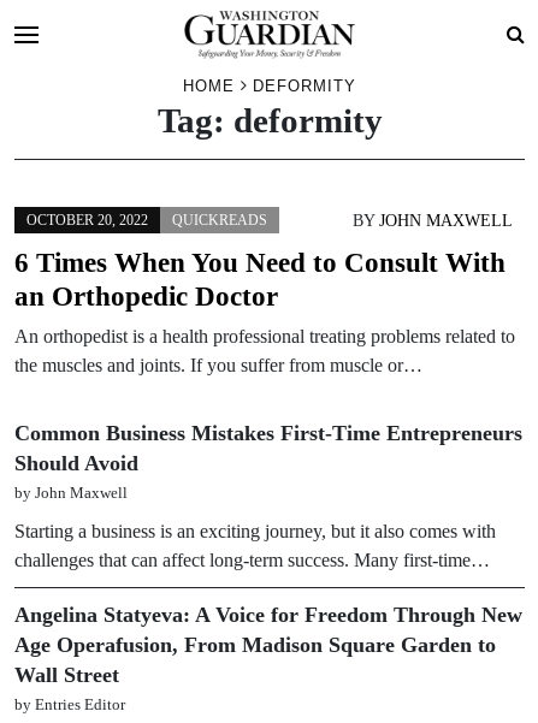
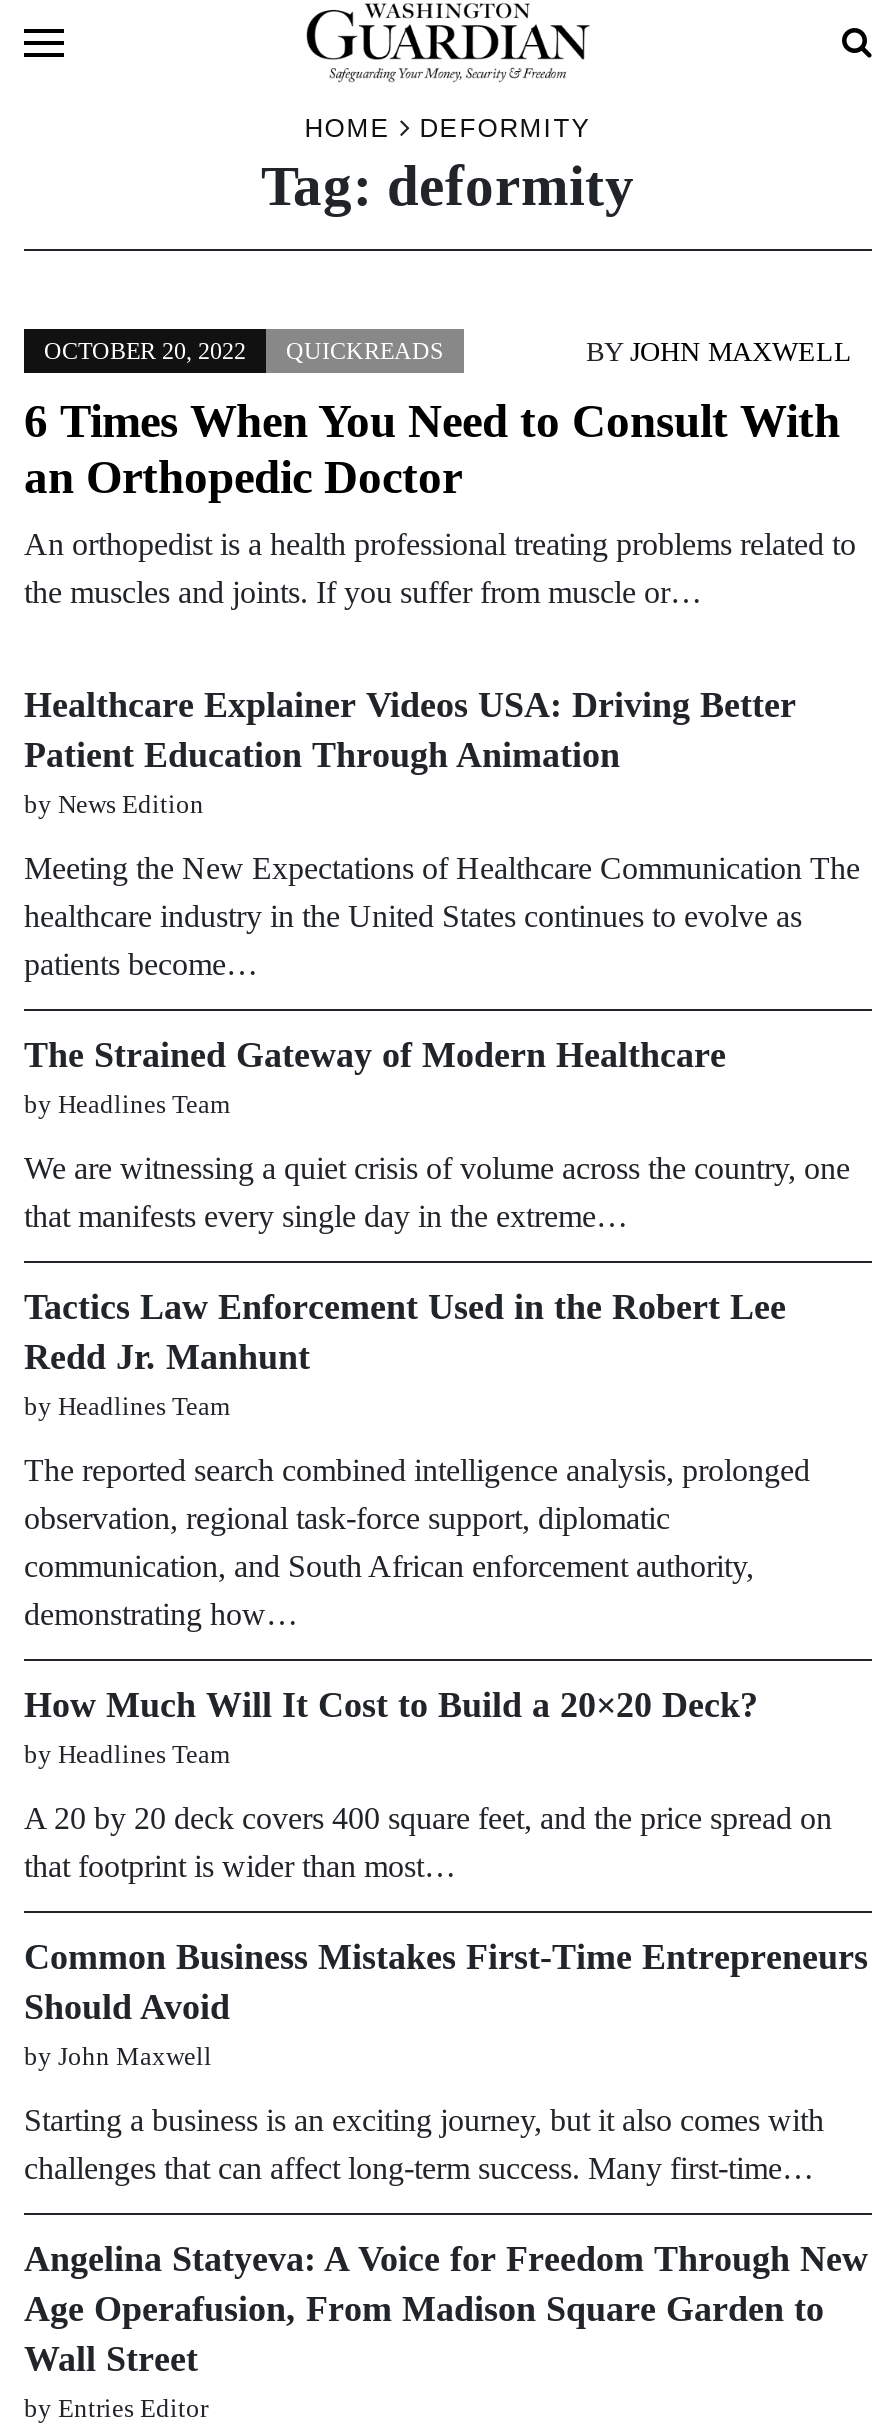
+ Healthcare Explainer Videos USA: Driving Better
+ Patient Education Through Animation
+ by News Edition
+ Meeting the New Expectations of Healthcare Communication The
+ healthcare industry in the United States continues to evolve as
+ patients become…
+ The Strained Gateway of Modern Healthcare
+ by Headlines Team
+ We are witnessing a quiet crisis of volume across the country, one
+ that manifests every single day in the extreme…
+ Tactics Law Enforcement Used in the Robert Lee
+ Redd Jr. Manhunt
+ by Headlines Team
+ The reported search combined intelligence analysis, prolonged
+ observation, regional task-force support, diplomatic
+ communication, and South African enforcement authority,
+ demonstrating how…
+ How Much Will It Cost to Build a 20×20 Deck?
+ by Headlines Team
+ A 20 by 20 deck covers 400 square feet, and the price spread on
+ that footprint is wider than most…
